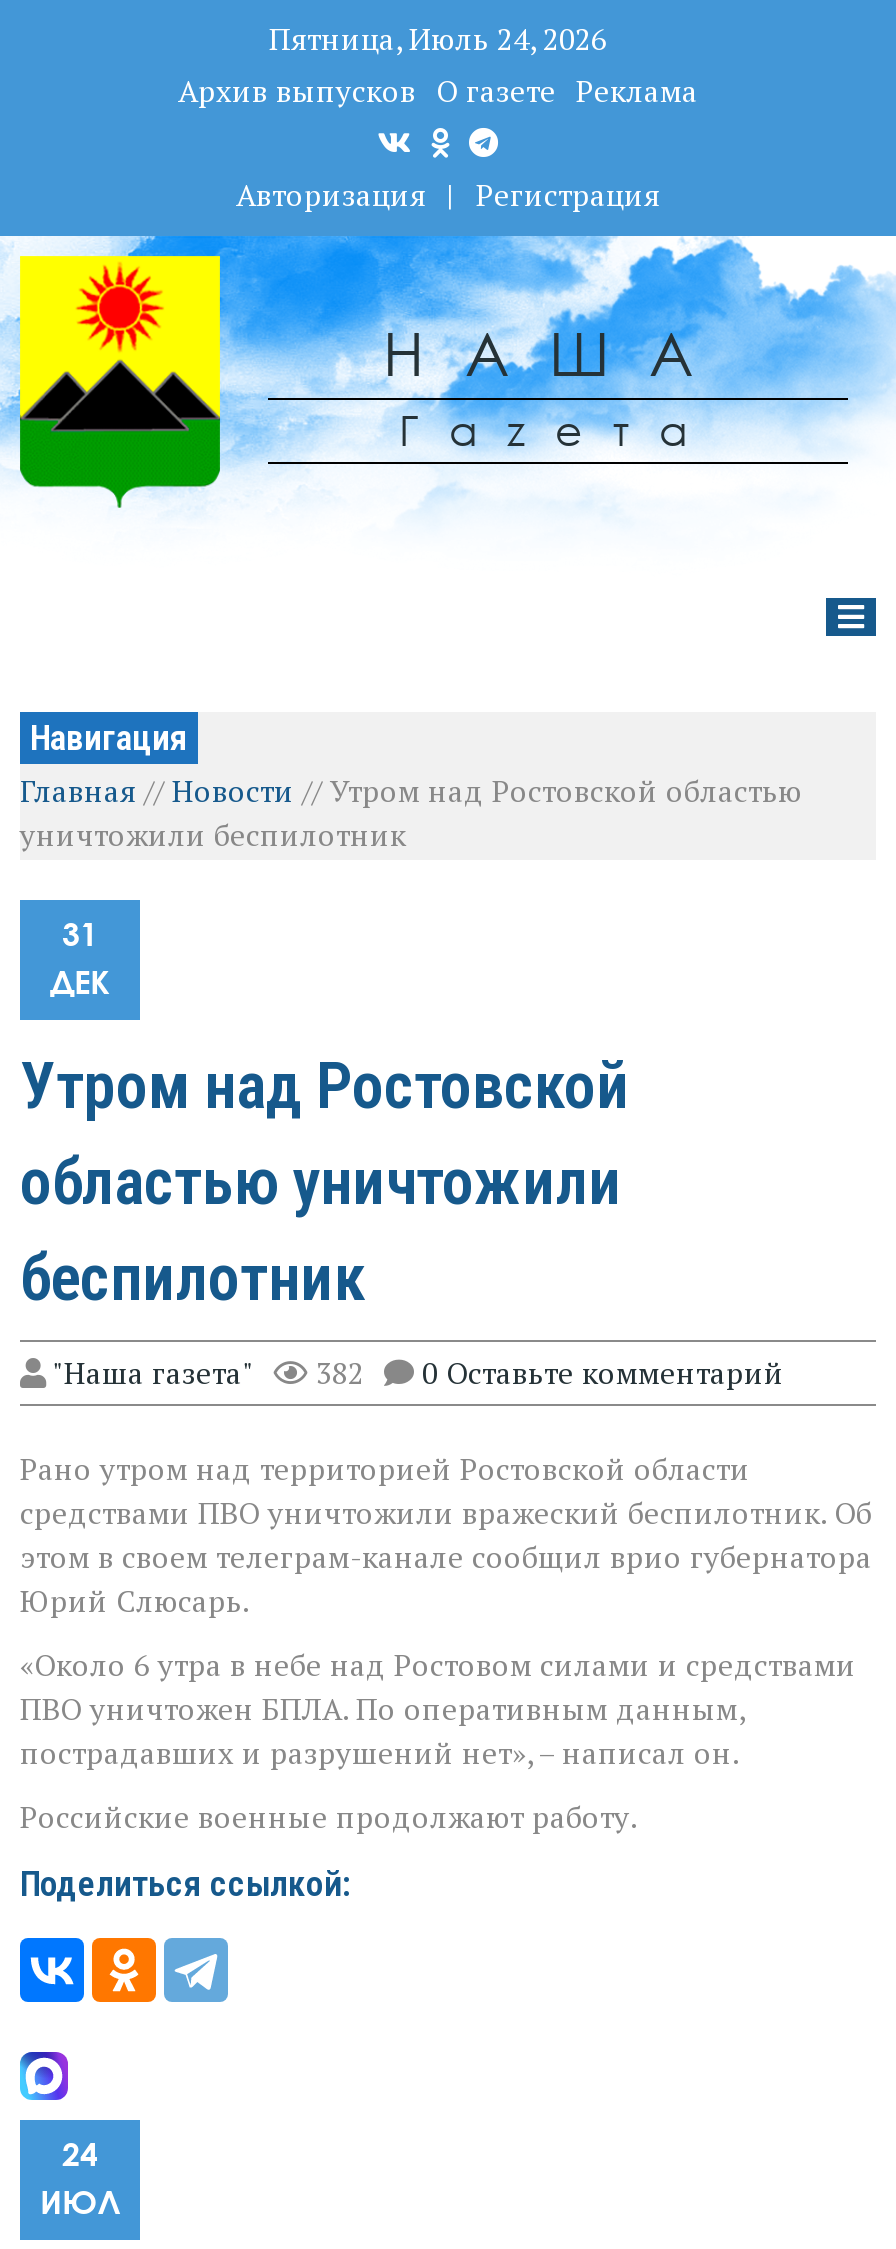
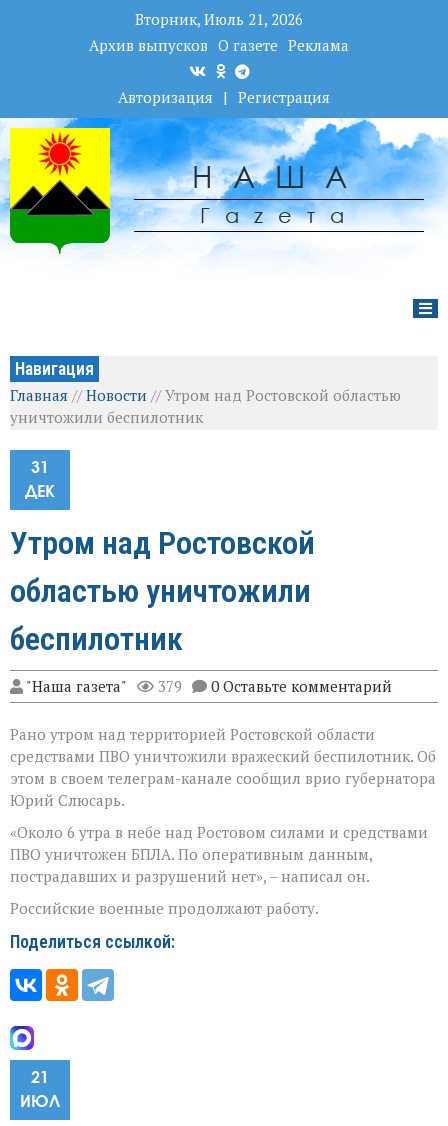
- Пятница, Июль 24, 2026
+ Вторник, Июль 21, 2026

- "Наша газета" 382 0 Оставьте комментарий
+ "Наша газета" 379 0 Оставьте комментарий

- 24
+ 21
